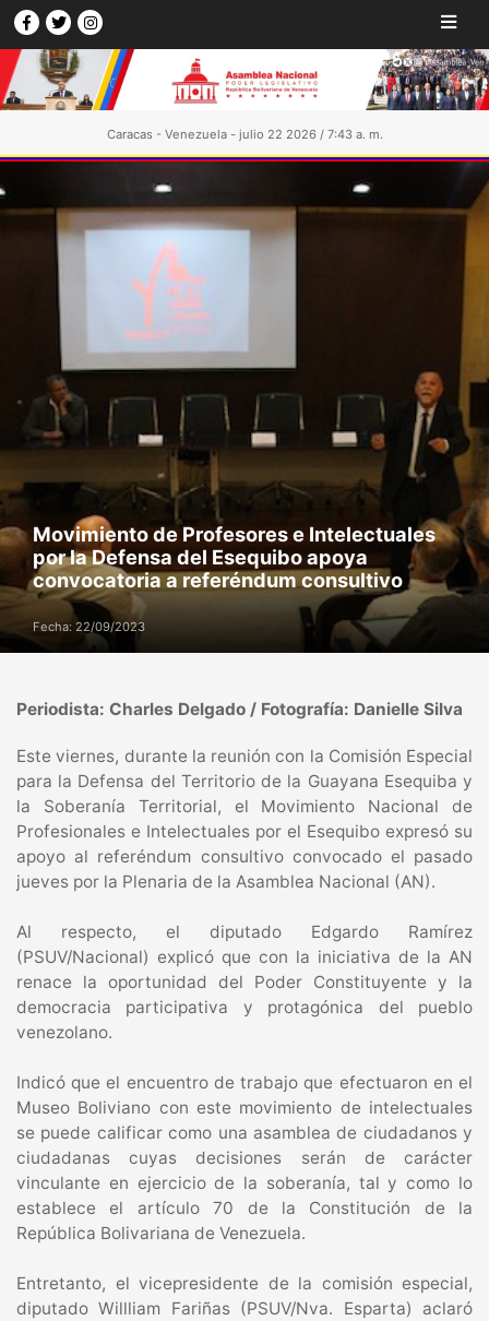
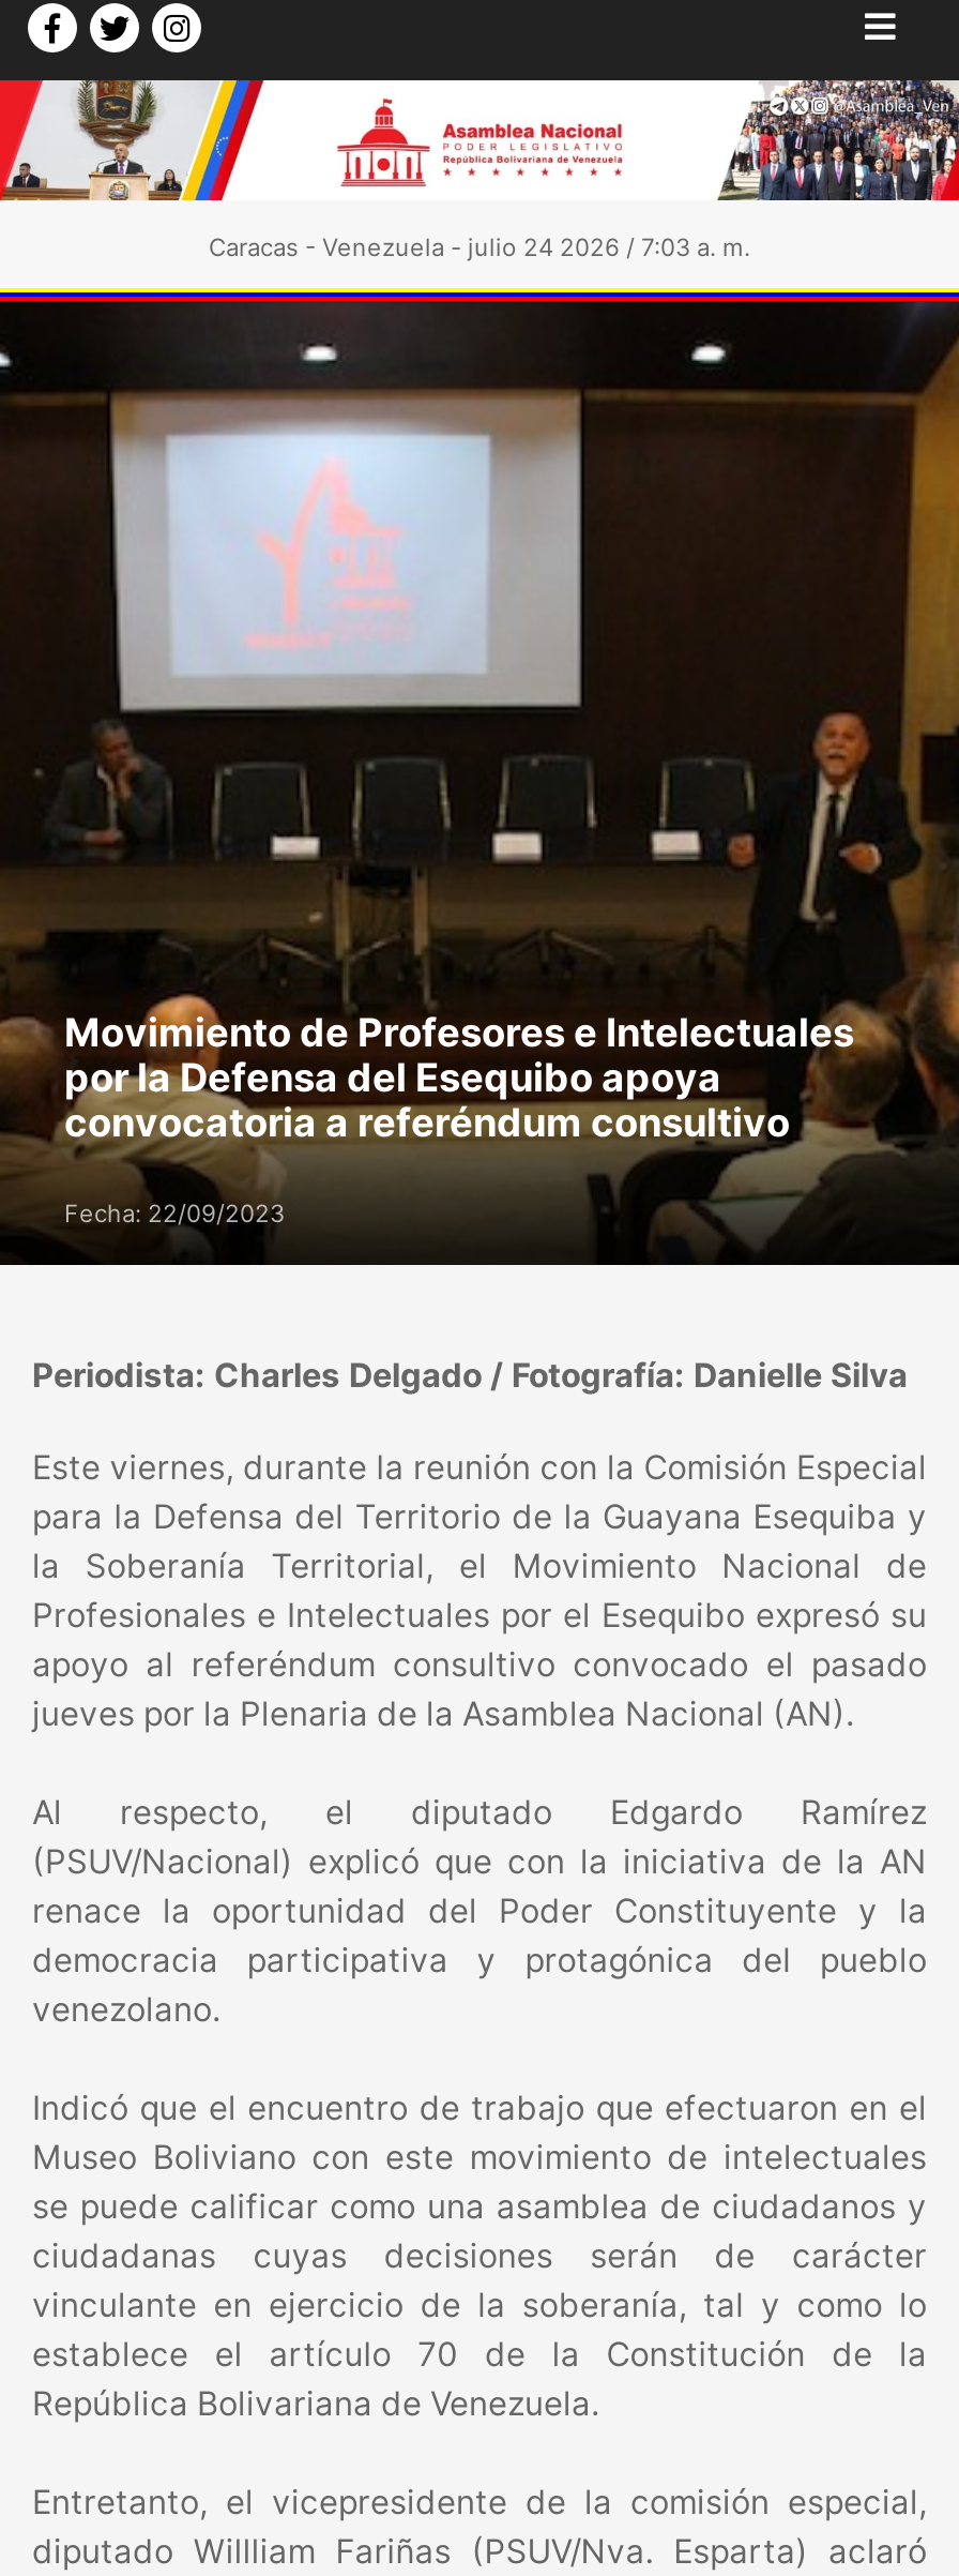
- Caracas - Venezuela - julio 22 2026 / 7:43 a. m.
+ Caracas - Venezuela - julio 24 2026 / 7:03 a. m.
